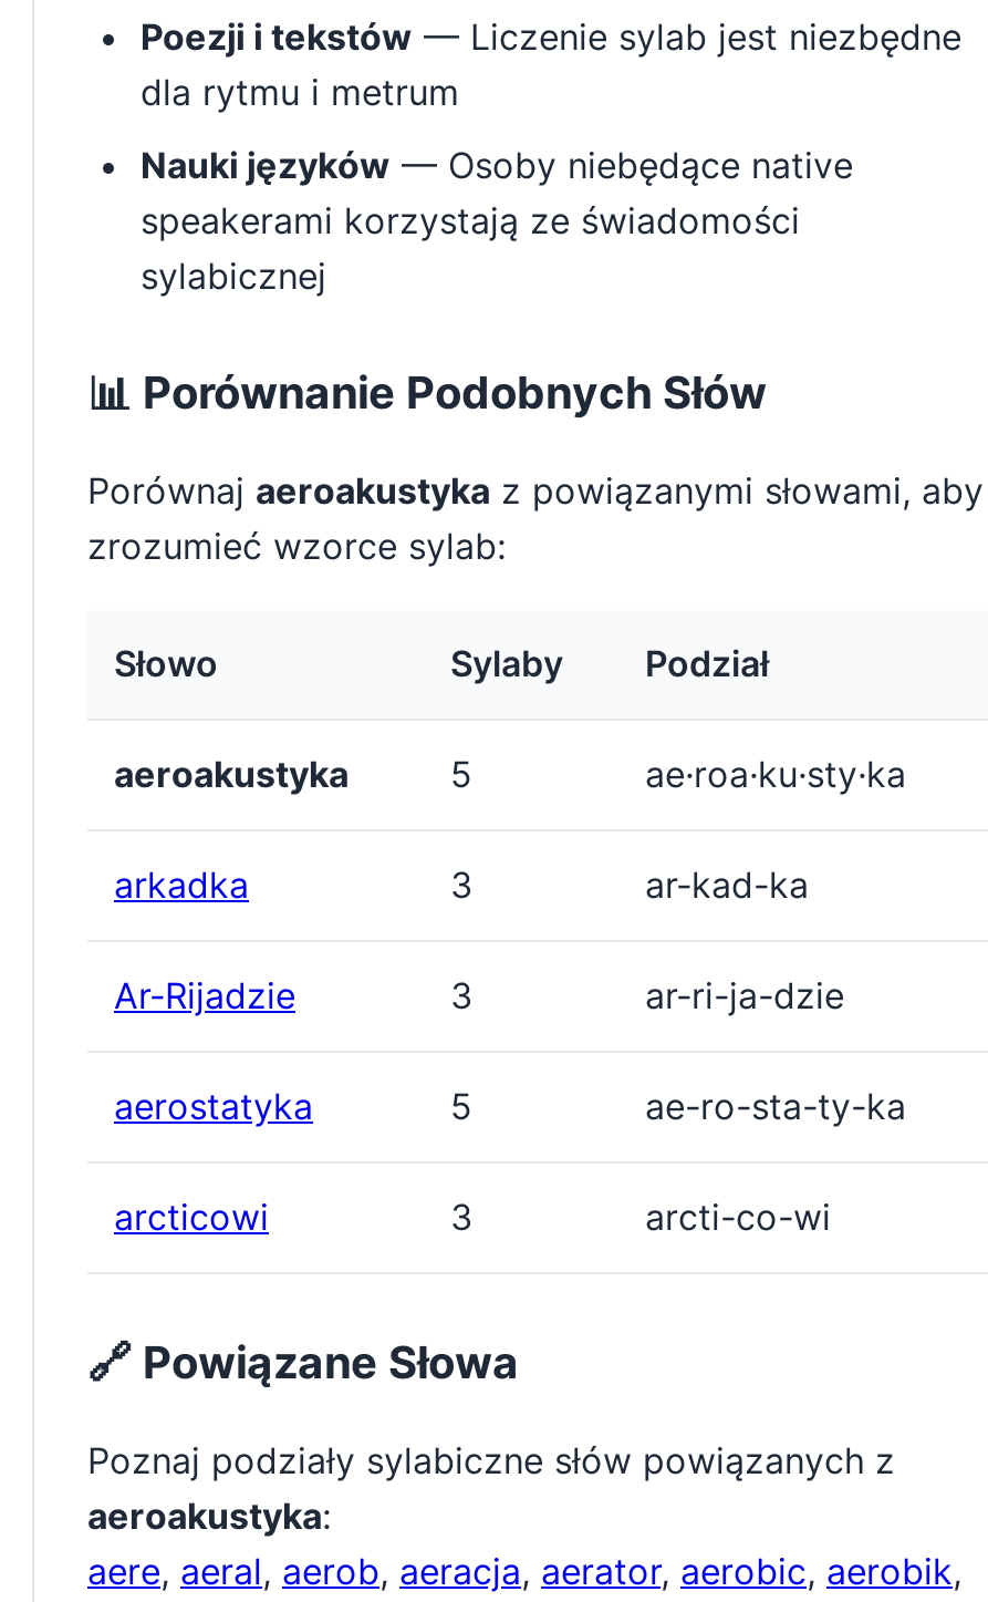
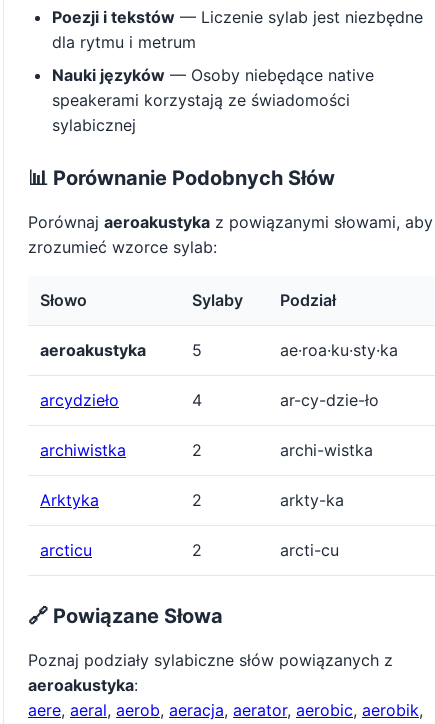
- arkadka
- 3
- ar-kad-ka
+ arcydzieło
+ 4
+ ar-cy-dzie-ło

- Ar-Rijadzie
- 3
- ar-ri-ja-dzie
+ archiwistka
+ 2
+ archi-wistka

- aerostatyka
- 5
- ae-ro-sta-ty-ka
+ Arktyka
+ 2
+ arkty-ka

- arcticowi
- 3
- arcti-co-wi
+ arcticu
+ 2
+ arcti-cu
